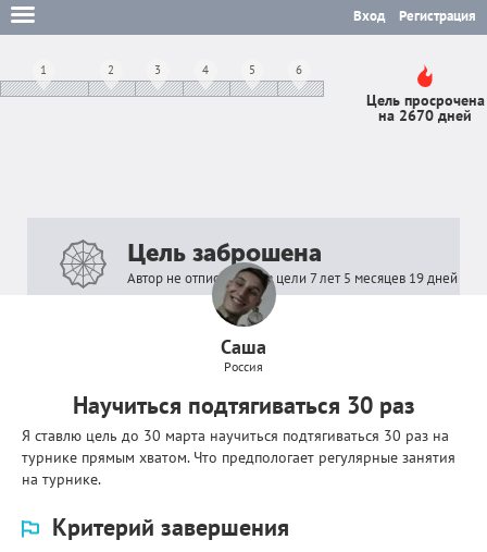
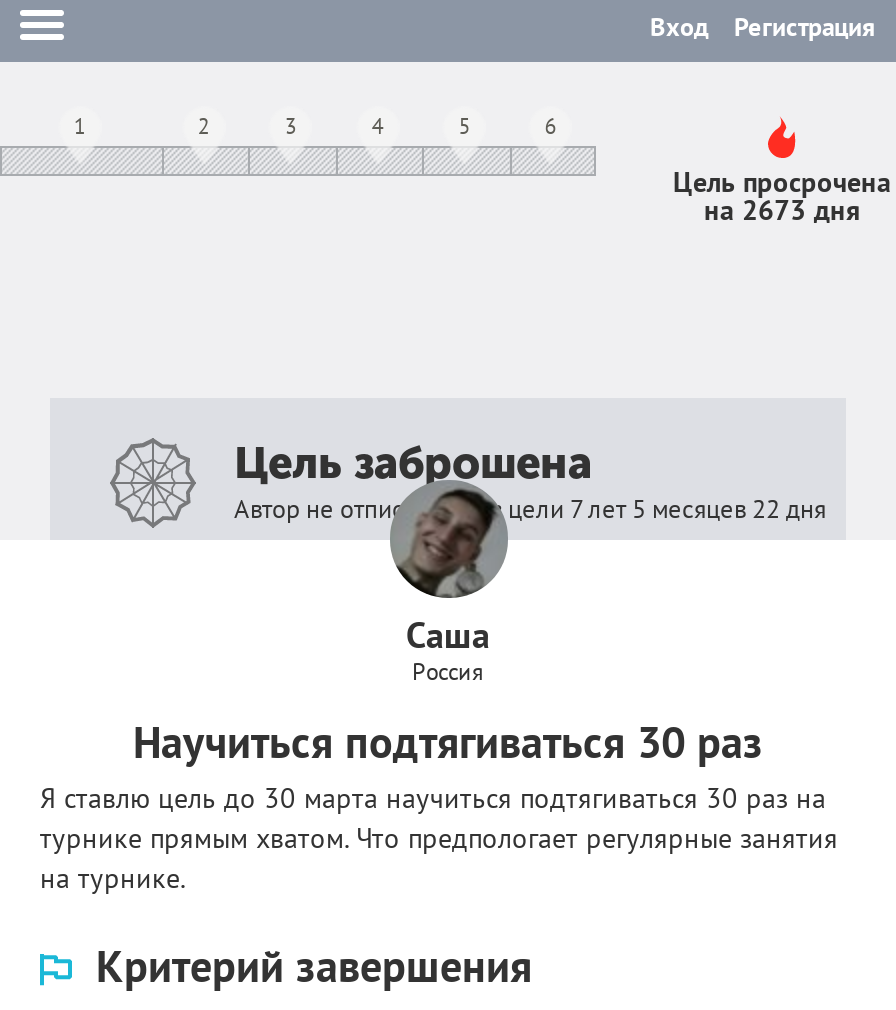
- на 2670 дней
+ на 2673 дня

- Автор не отписывался в цели 7 лет 5 месяцев 19 дней
+ Автор не отписывался в цели 7 лет 5 месяцев 22 дня
